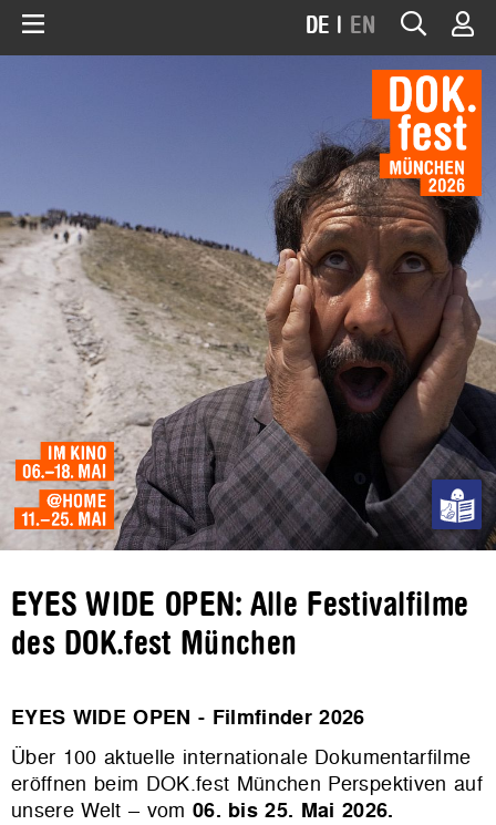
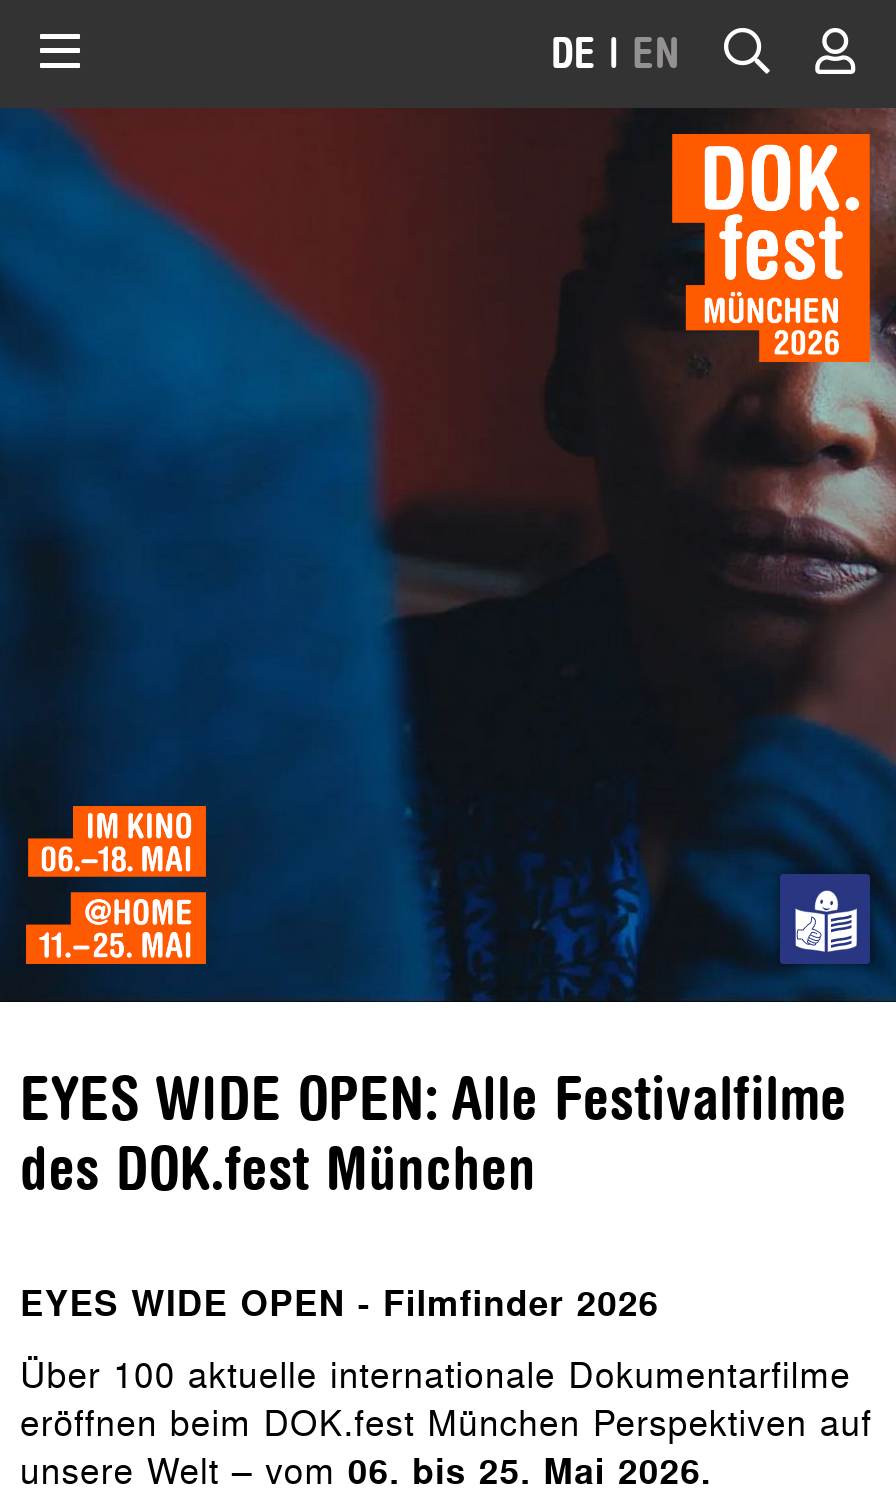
- [image]
+ [image]
